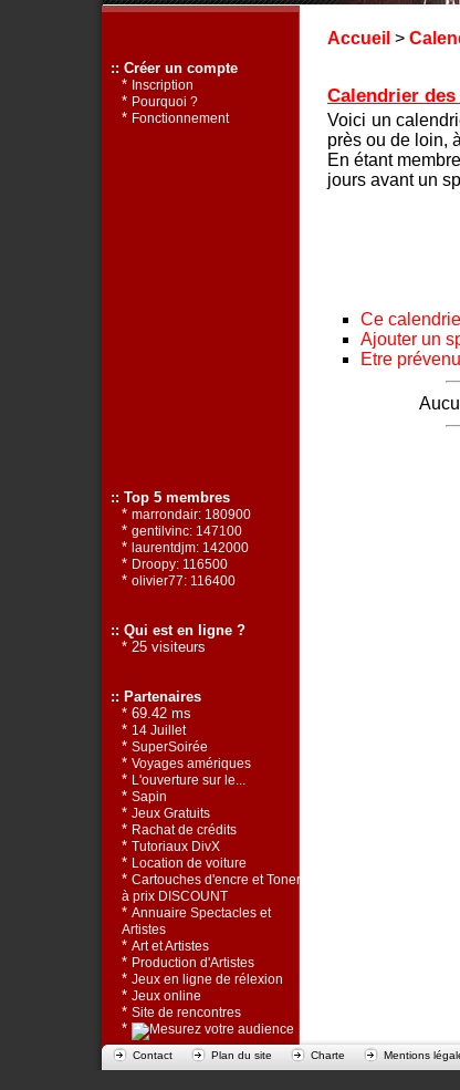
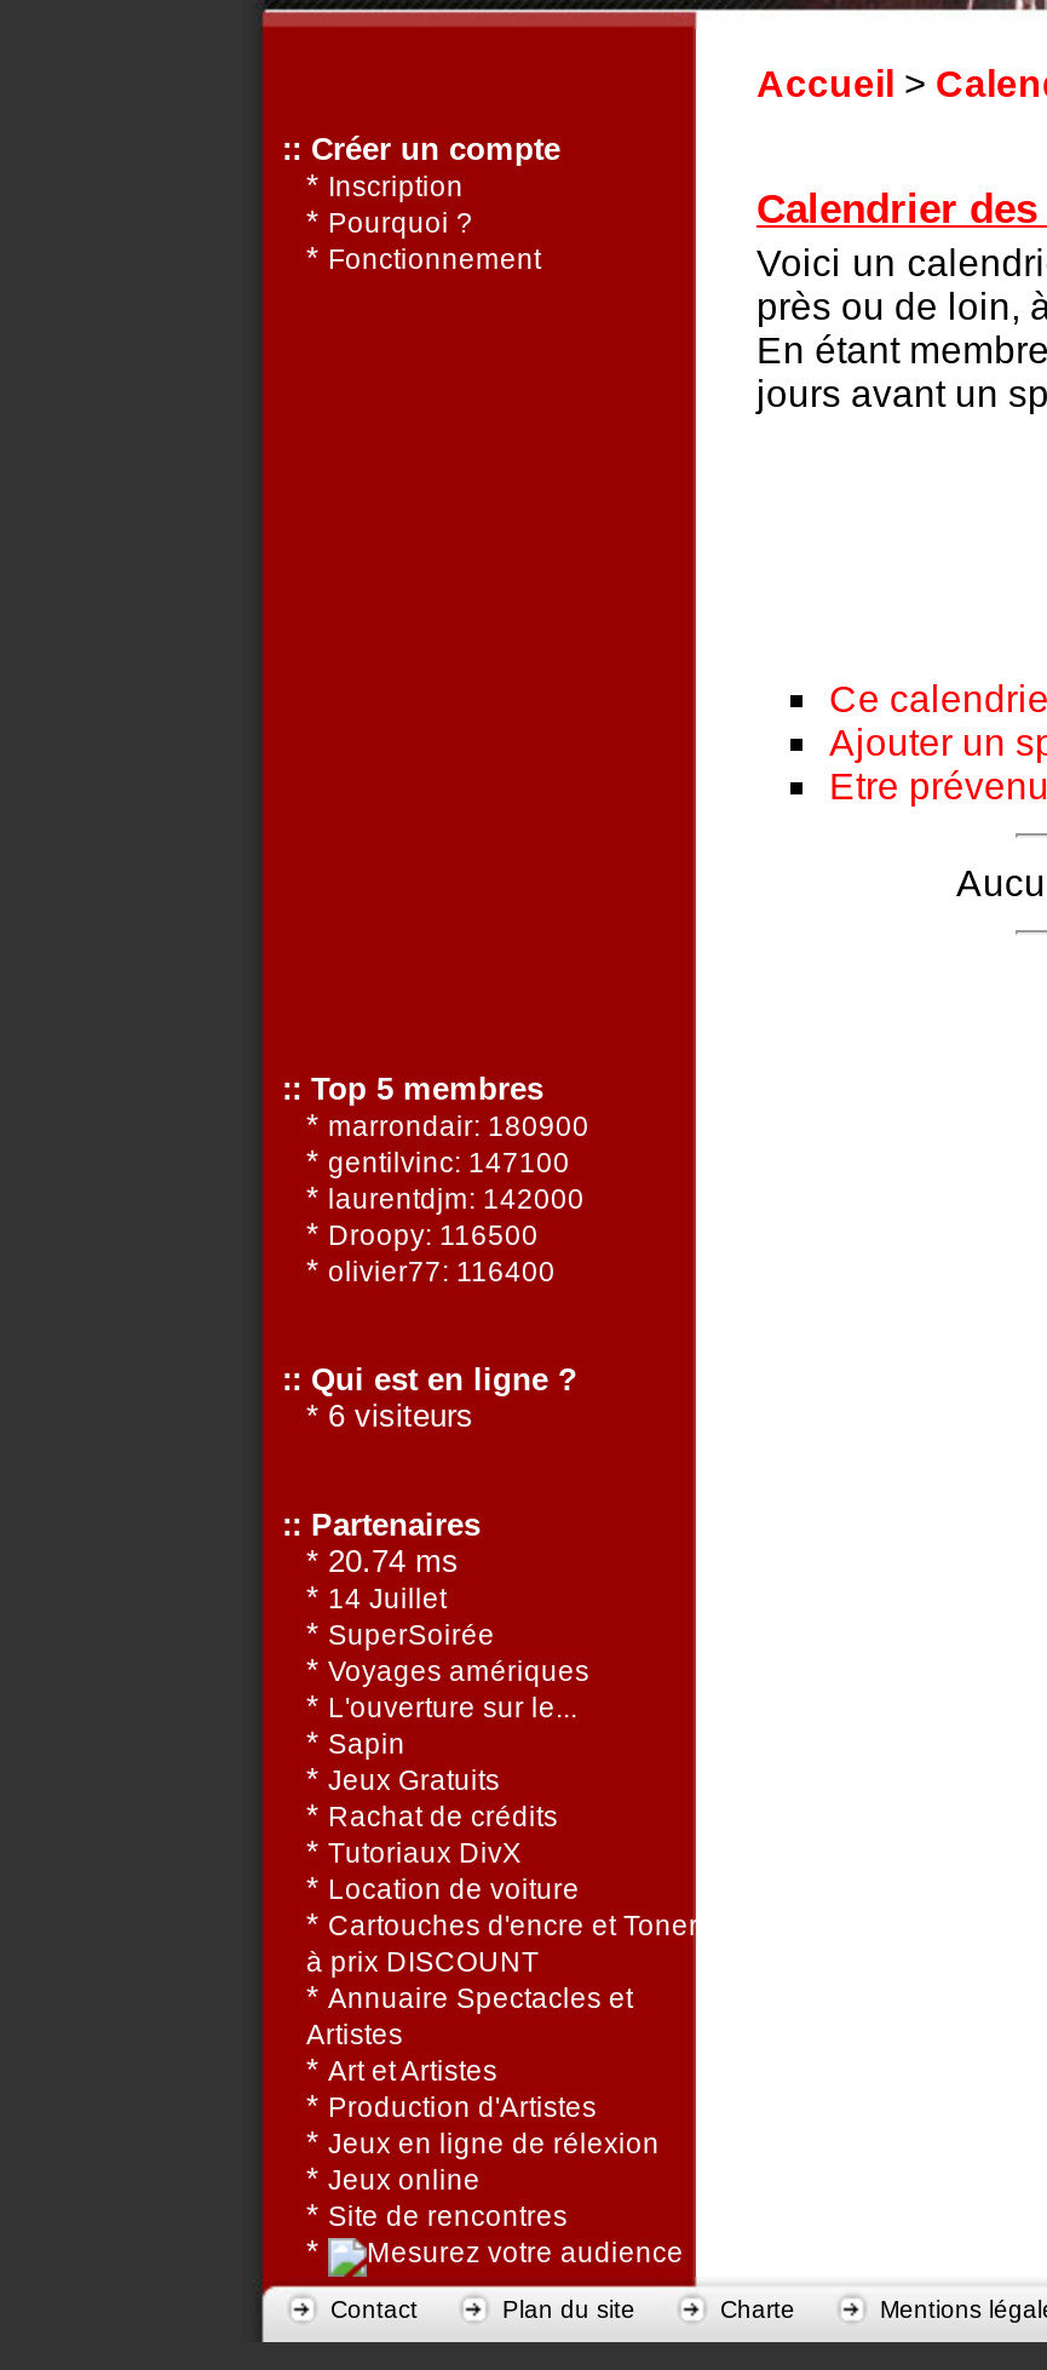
- * 25 visiteurs
+ * 6 visiteurs

- * 69.42 ms
+ * 20.74 ms
